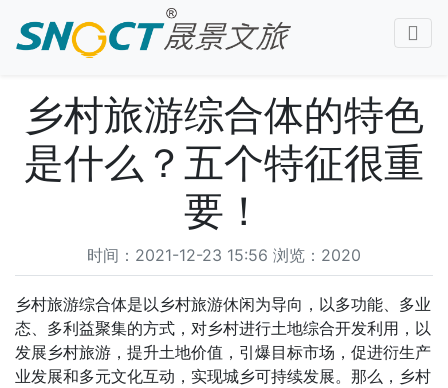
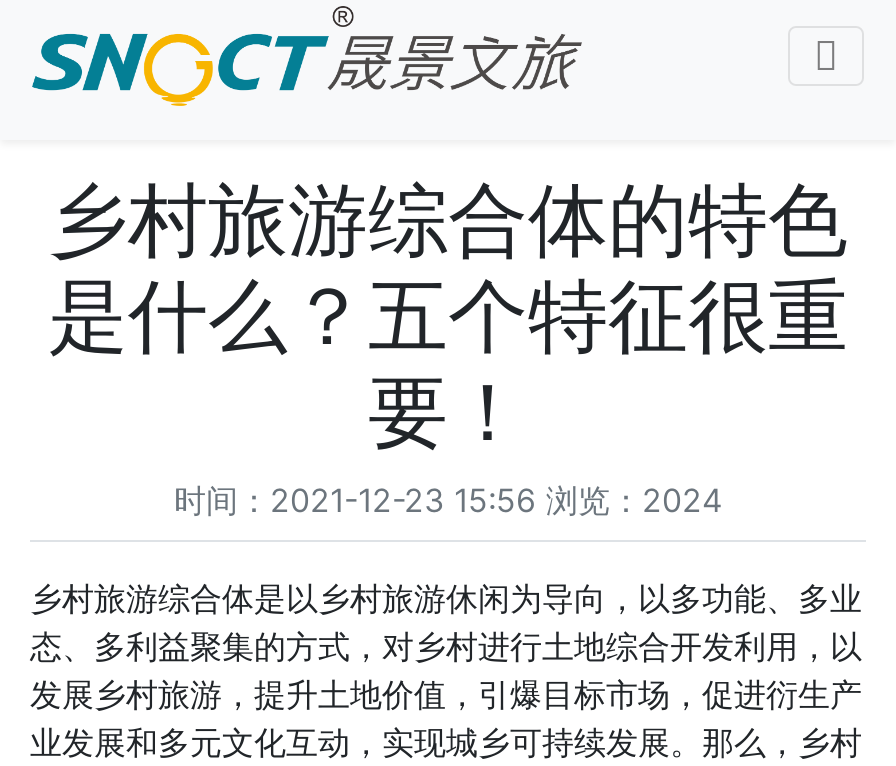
- 时间：2021-12-23 15:56 浏览：2020
+ 时间：2021-12-23 15:56 浏览：2024
